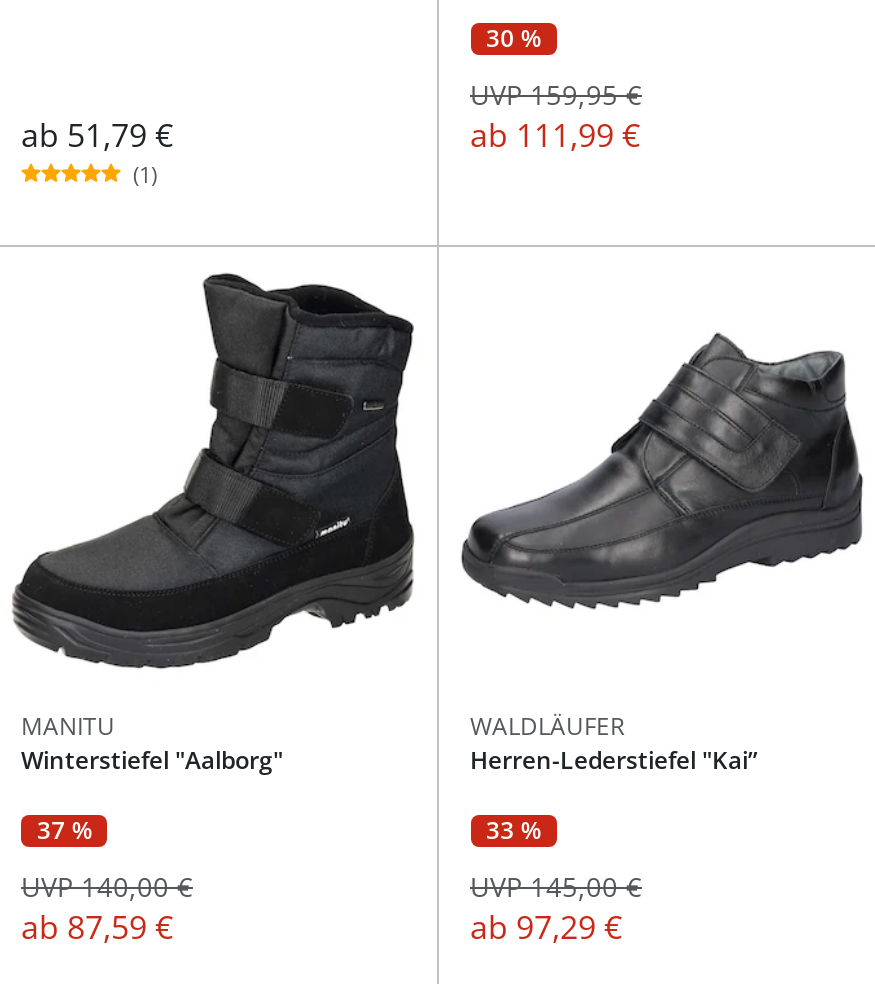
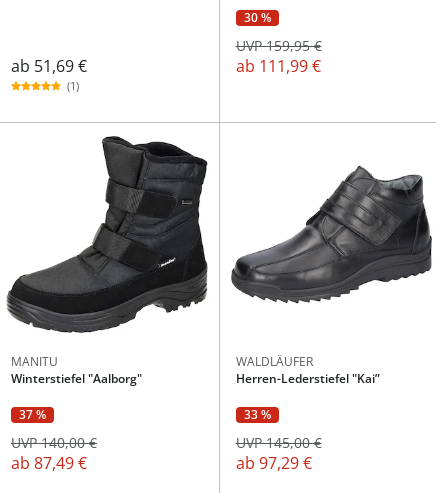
- ab 51,79 €
+ ab 51,69 €

- ab 87,59 €
+ ab 87,49 €
